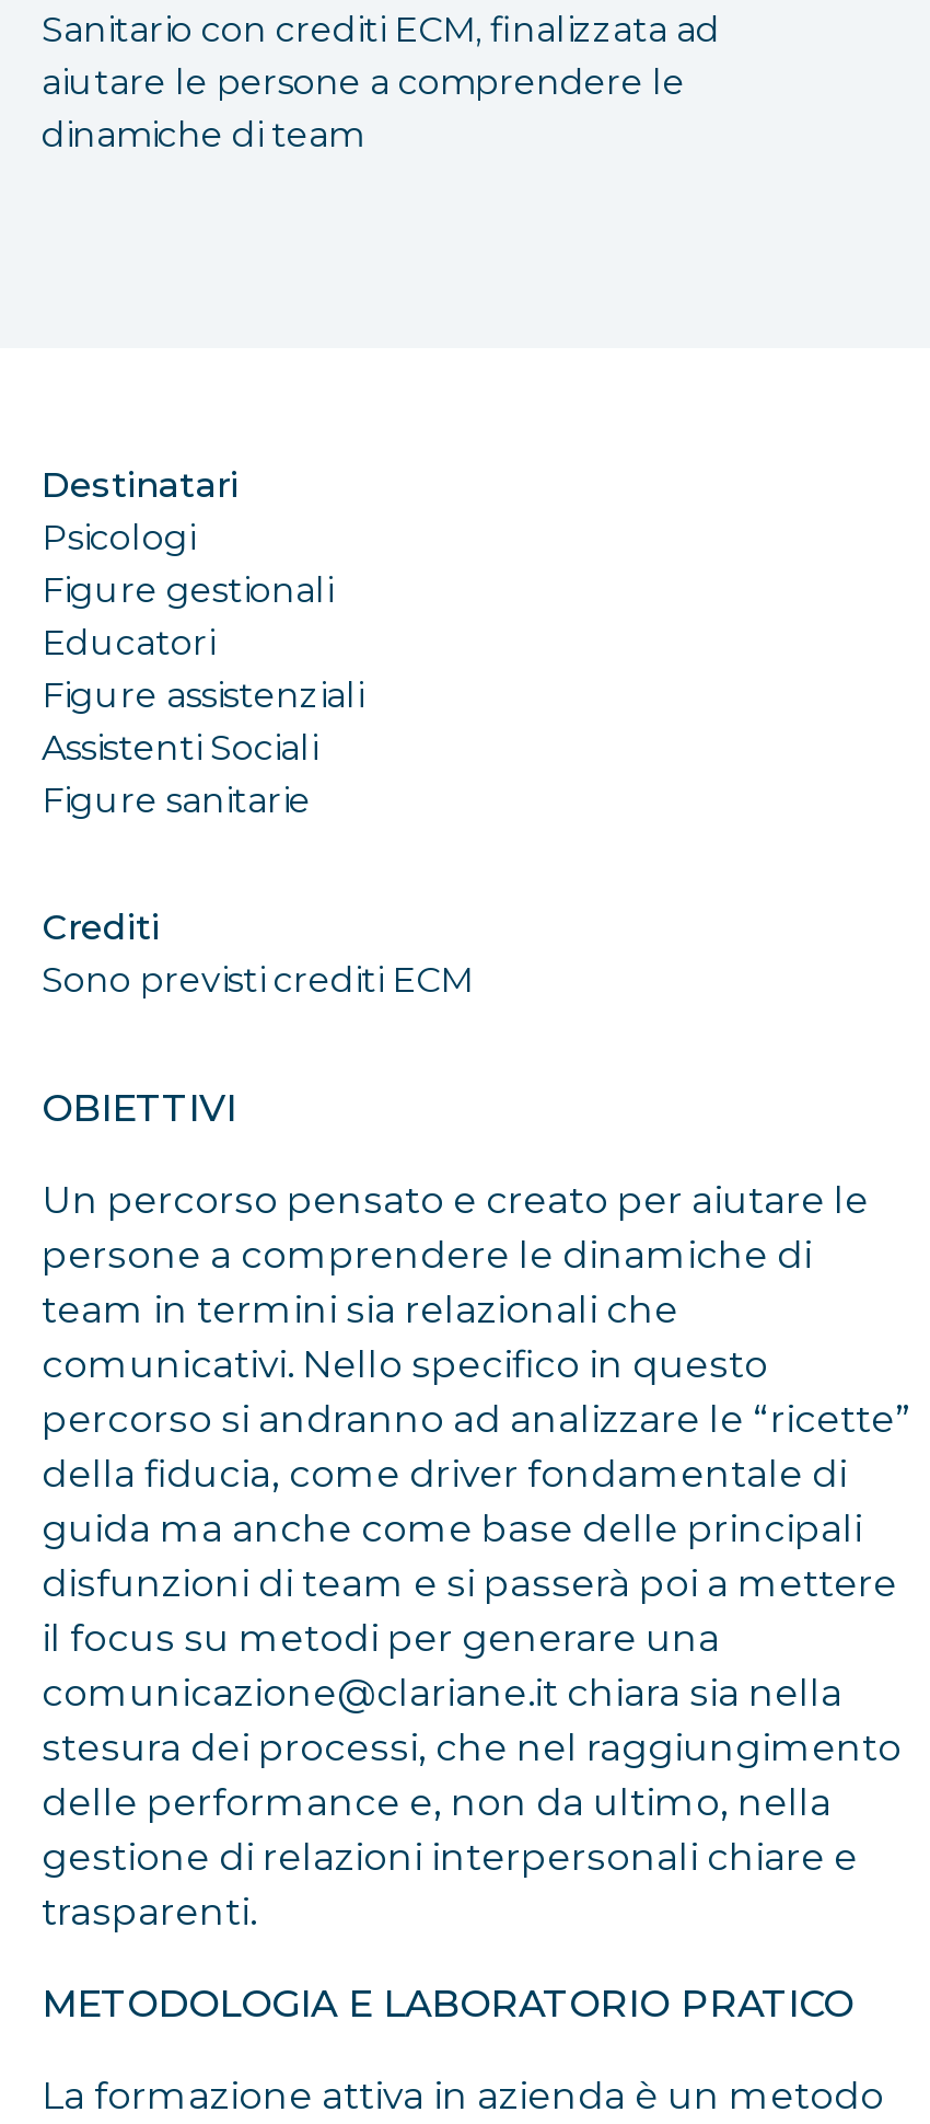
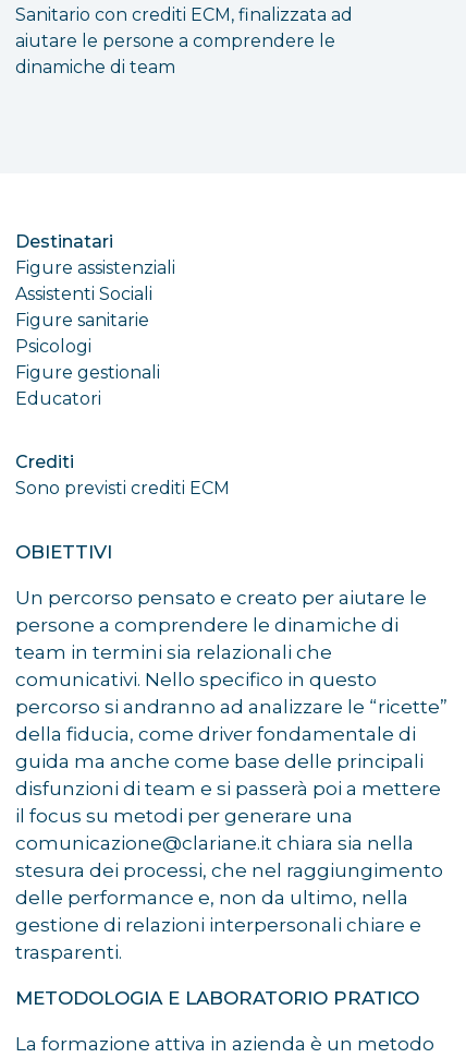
moved down: Psicologi | Figure gestionali | Educatori

moved up: Figure assistenziali | Assistenti Sociali | Figure sanitarie
